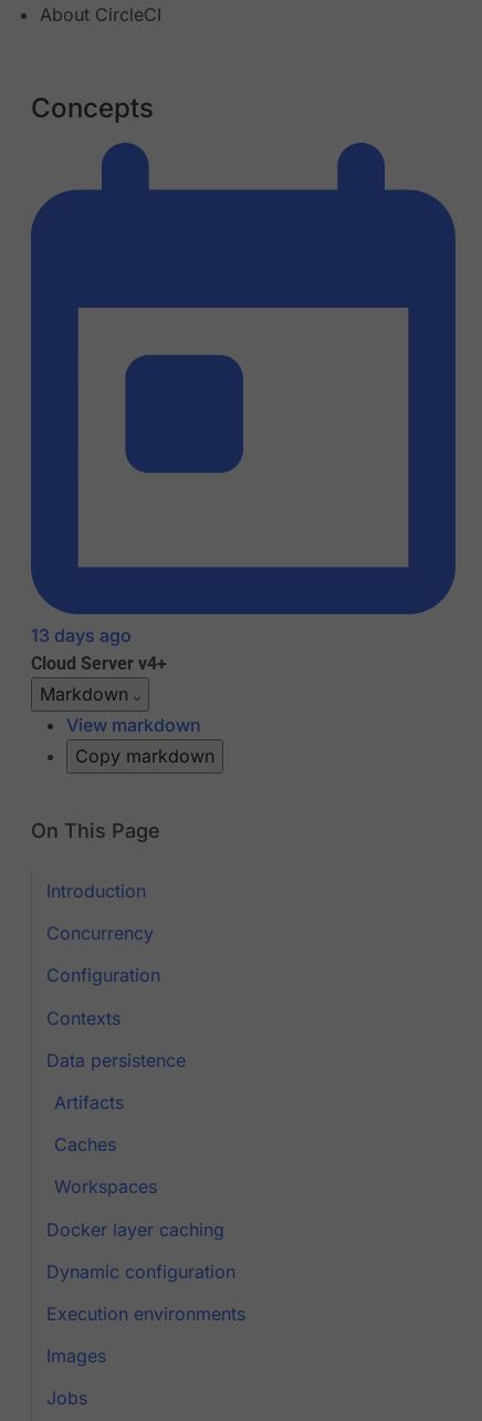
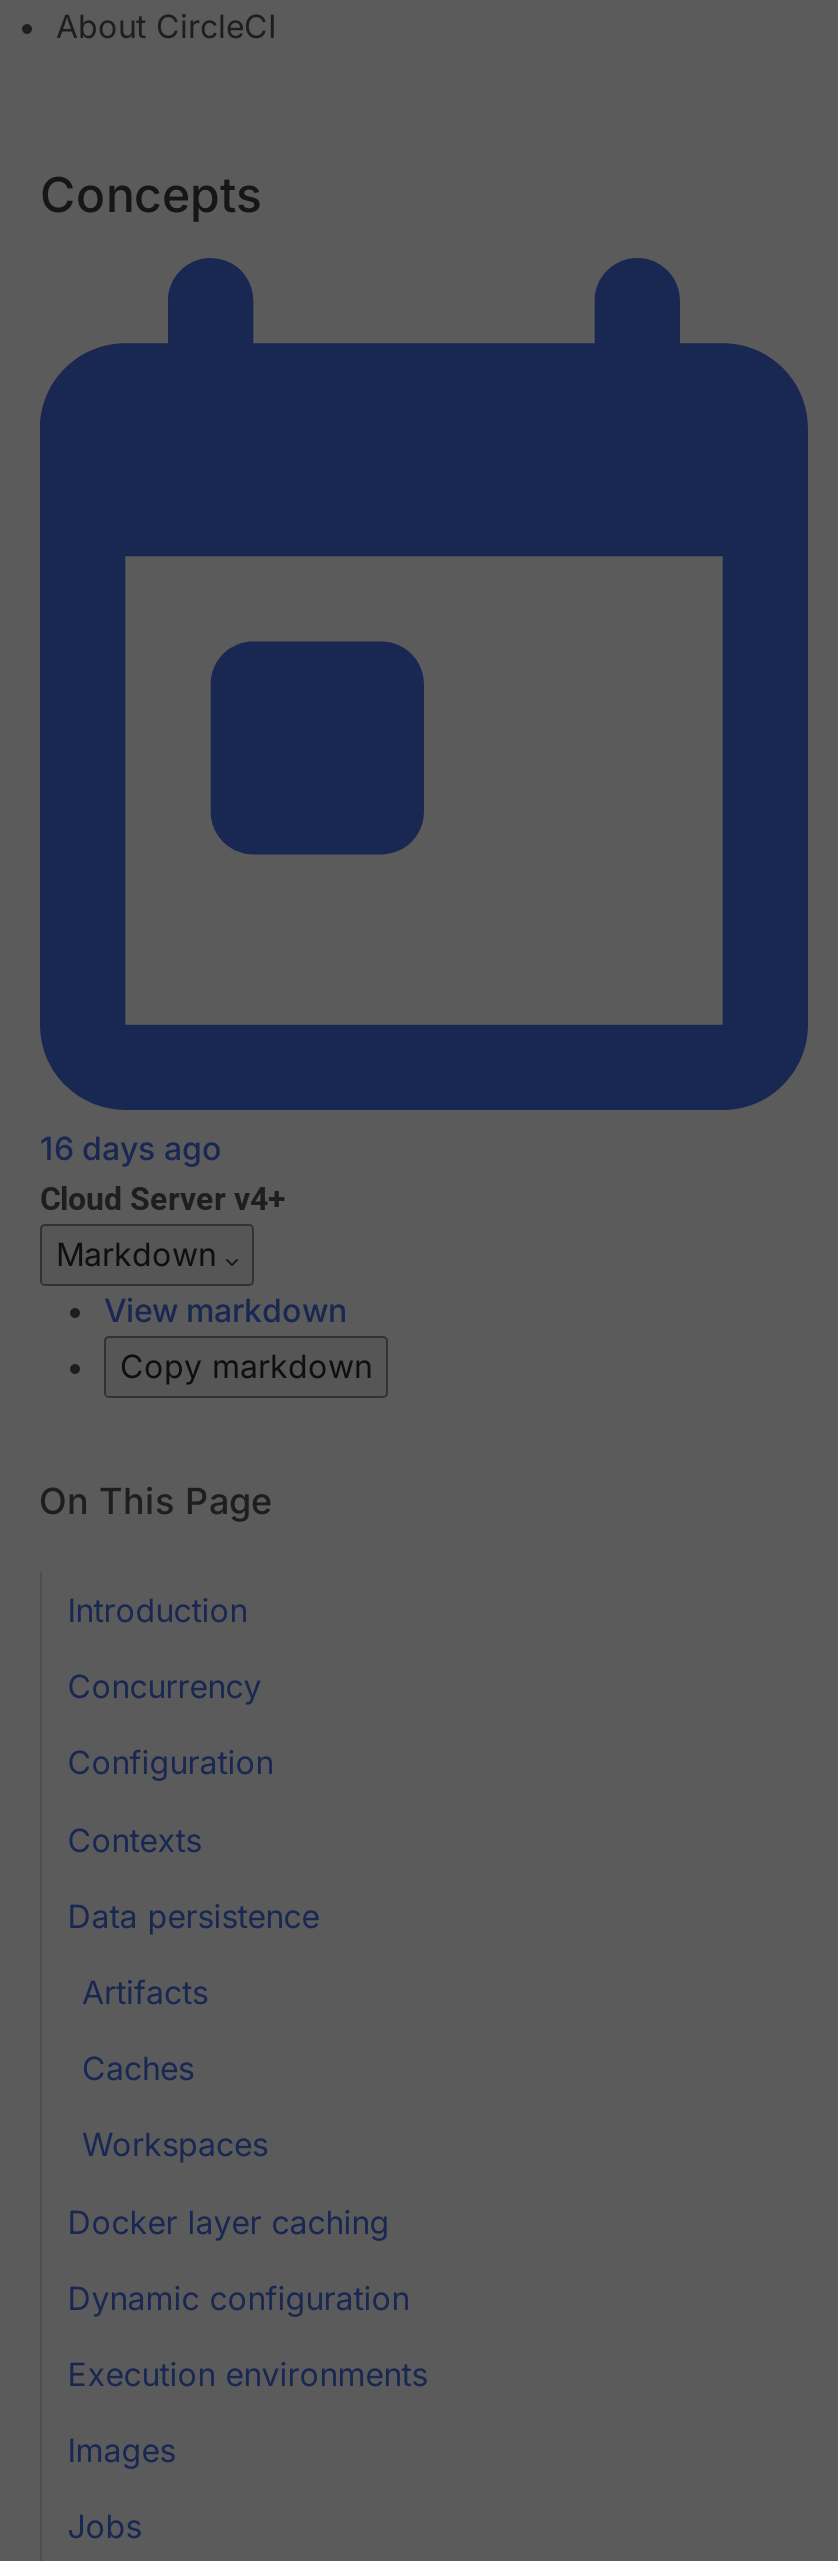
- 13 days ago
+ 16 days ago
